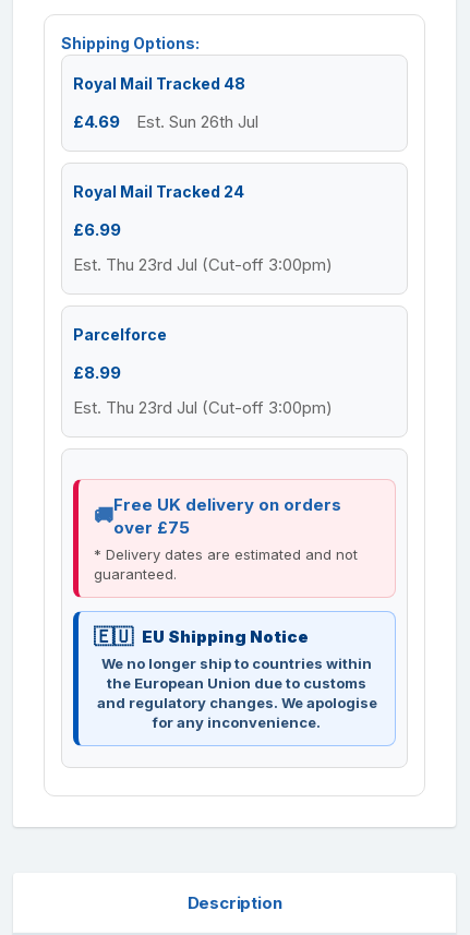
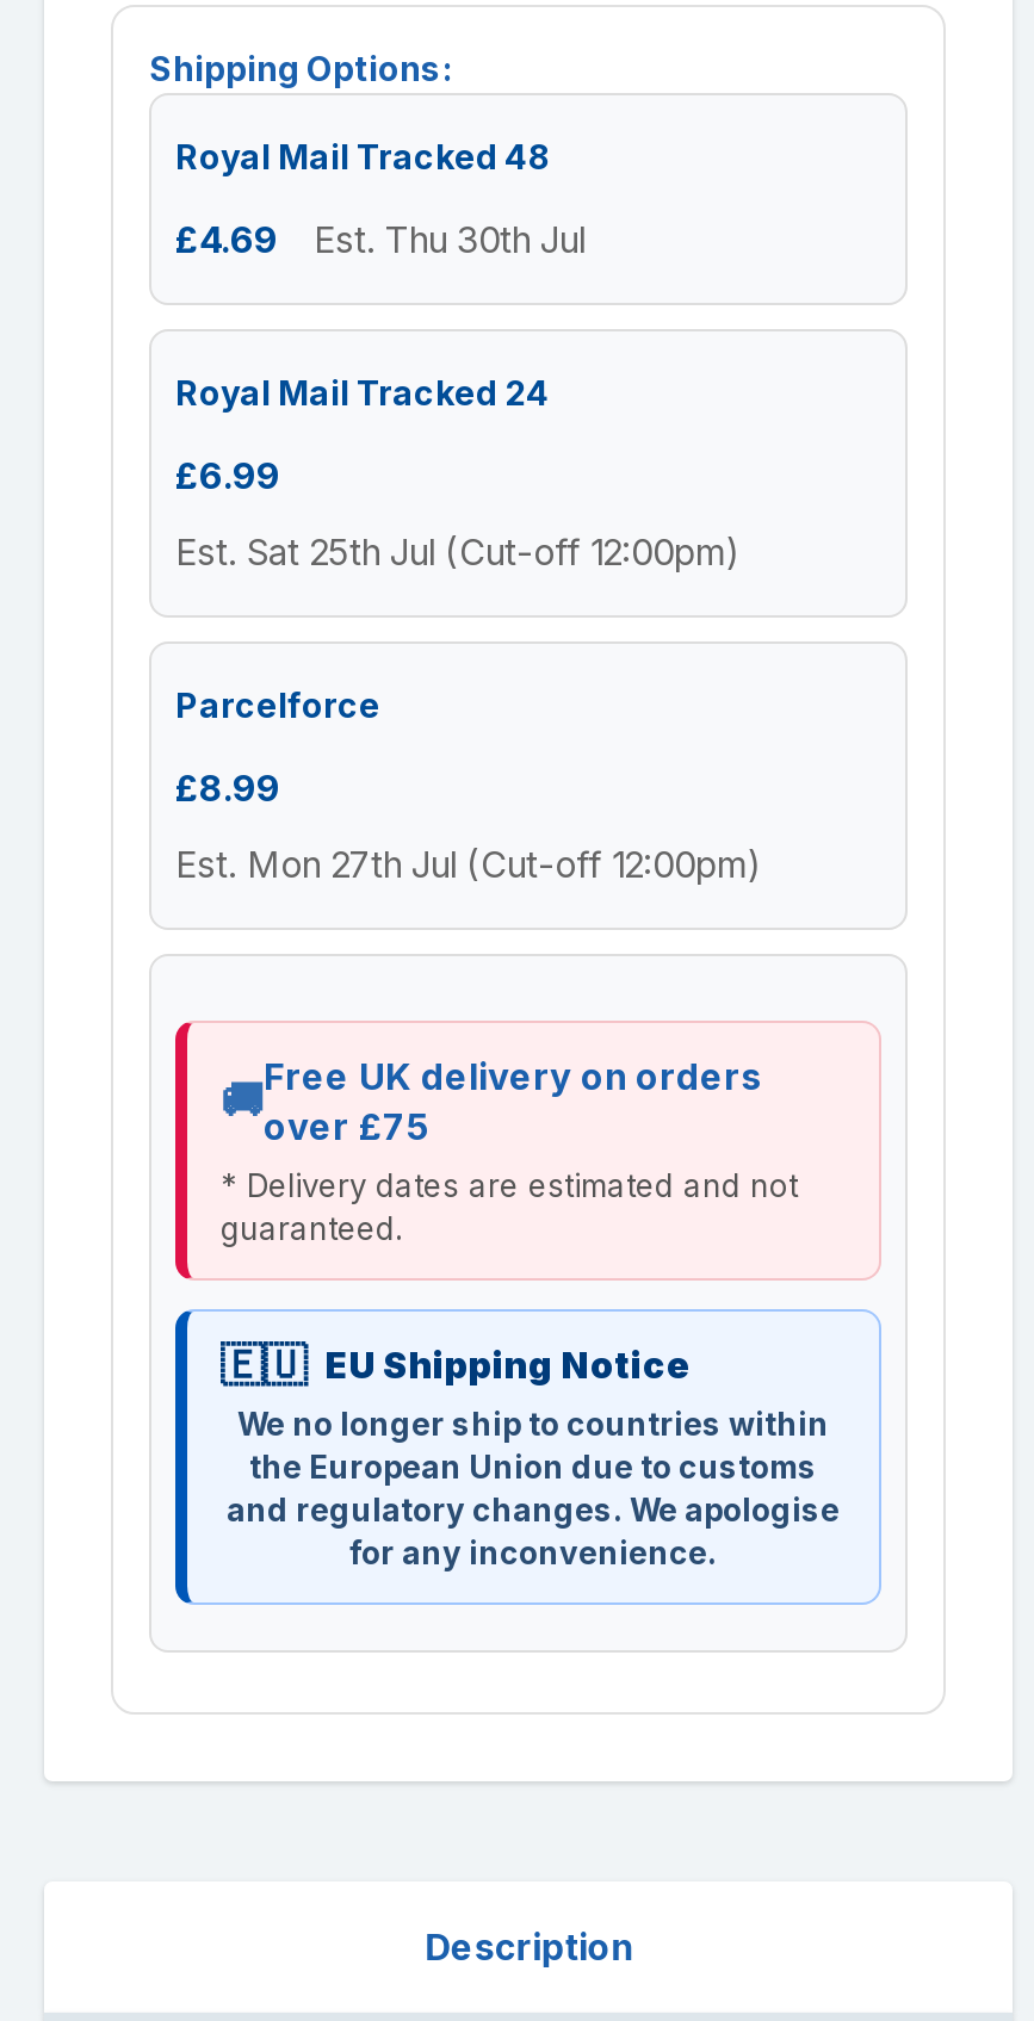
- £4.69 Est. Sun 26th Jul
+ £4.69 Est. Thu 30th Jul

- Est. Thu 23rd Jul (Cut-off 3:00pm)
+ Est. Sat 25th Jul (Cut-off 12:00pm)

- Est. Thu 23rd Jul (Cut-off 3:00pm)
+ Est. Mon 27th Jul (Cut-off 12:00pm)
